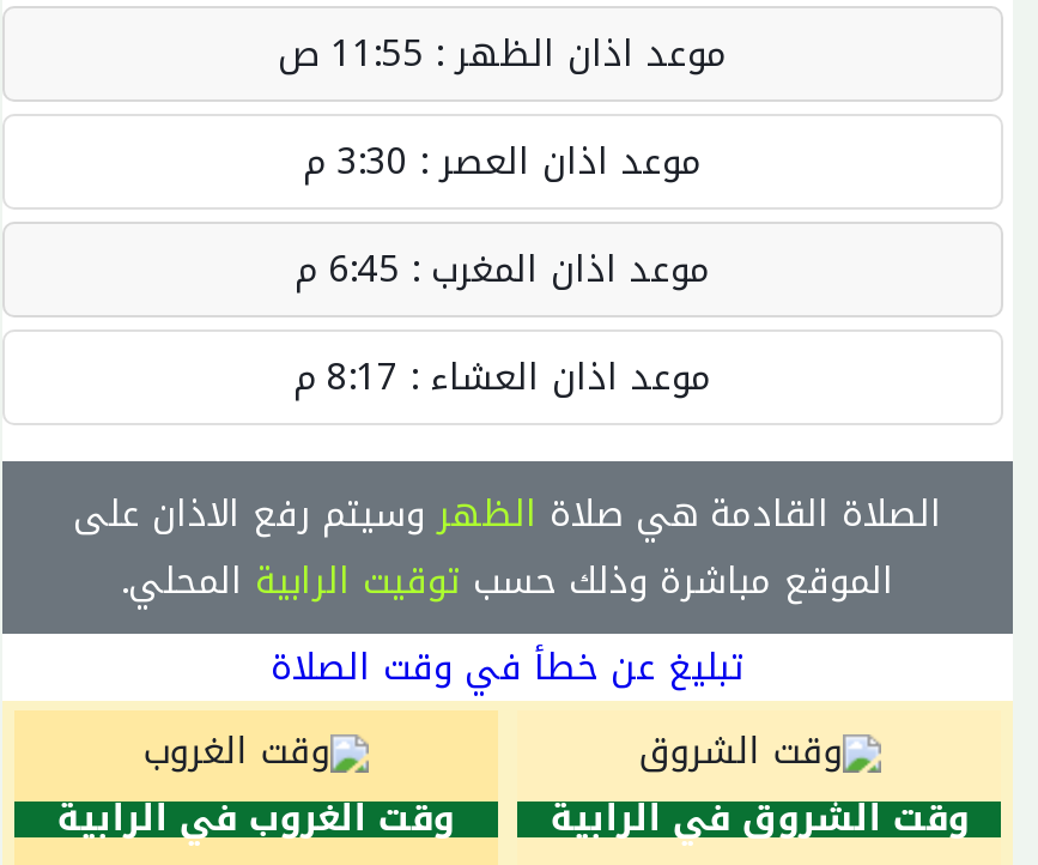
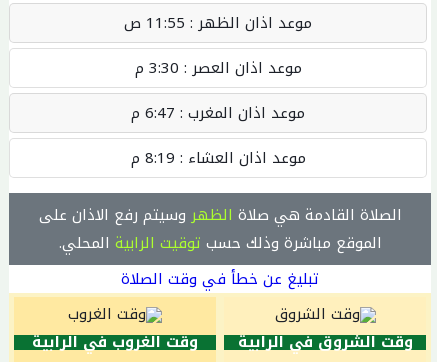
- موعد اذان المغرب : 6:45 م
+ موعد اذان المغرب : 6:47 م

- موعد اذان العشاء : 8:17 م
+ موعد اذان العشاء : 8:19 م
